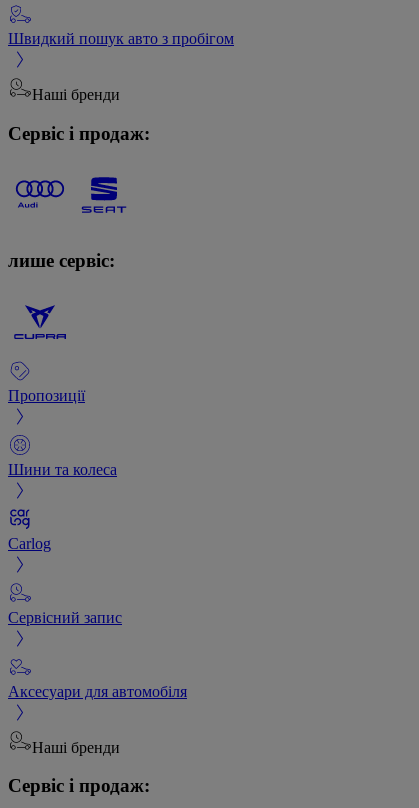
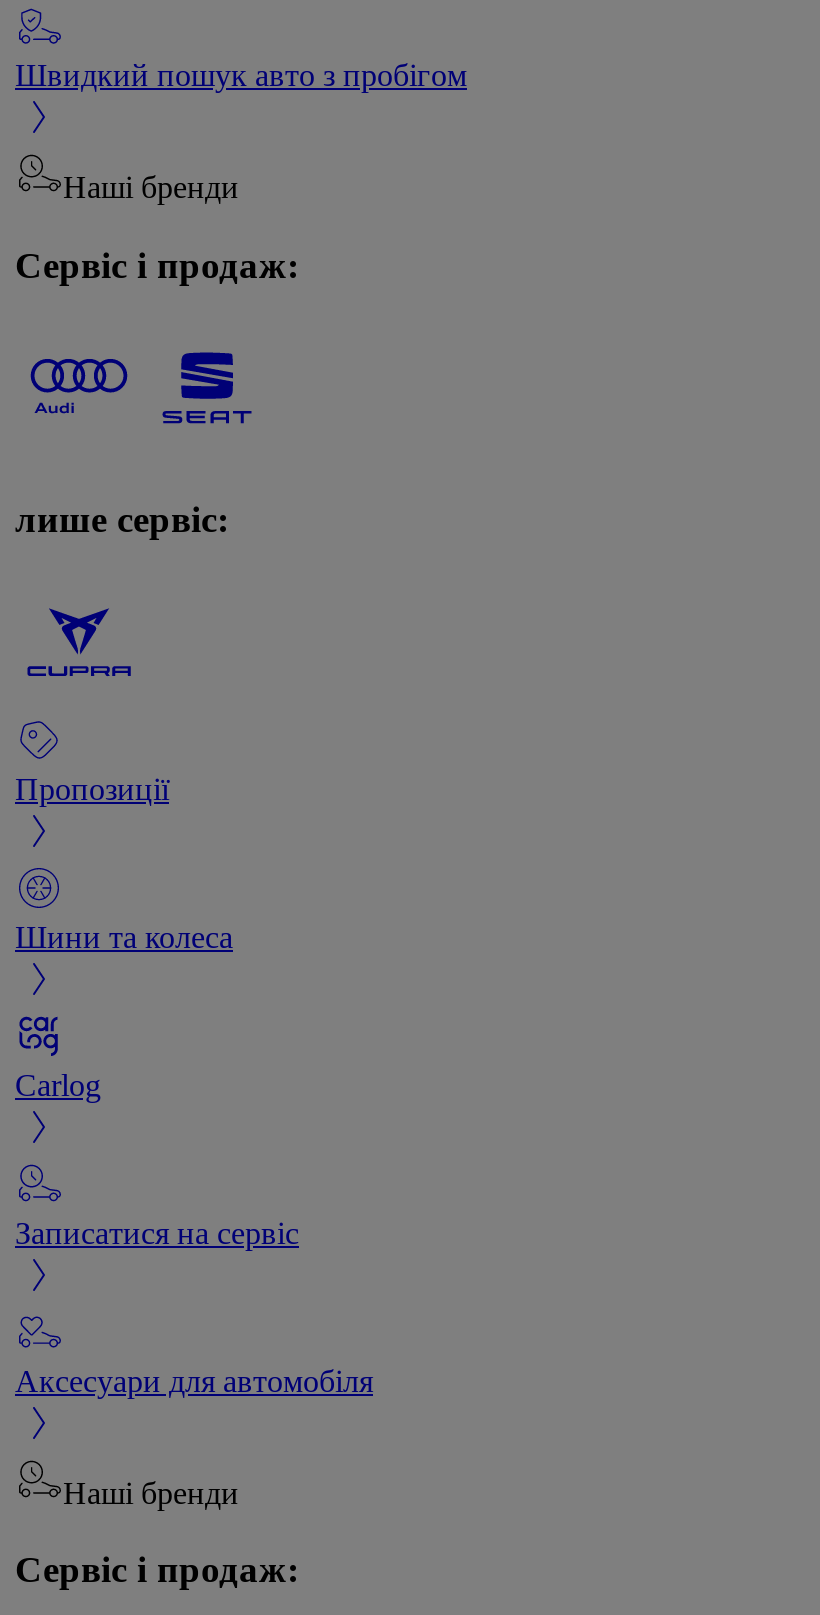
- Сервісний запис
+ Записатися на сервіс
